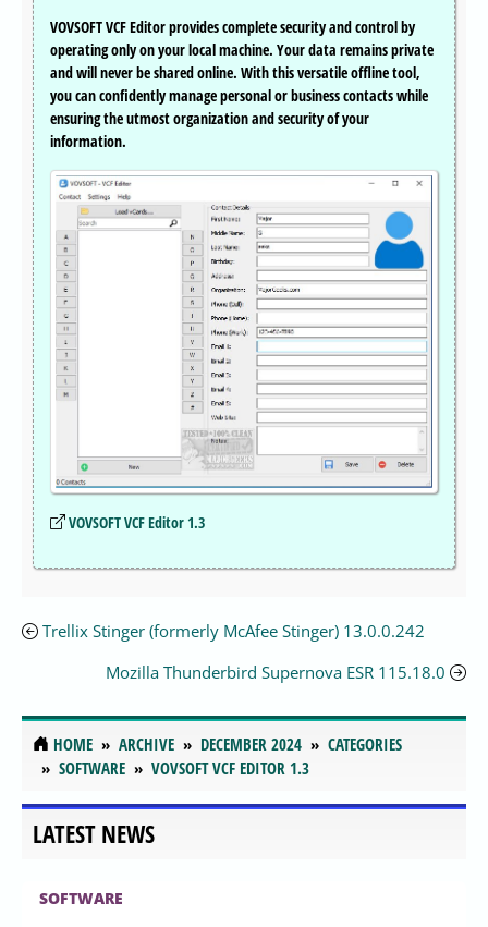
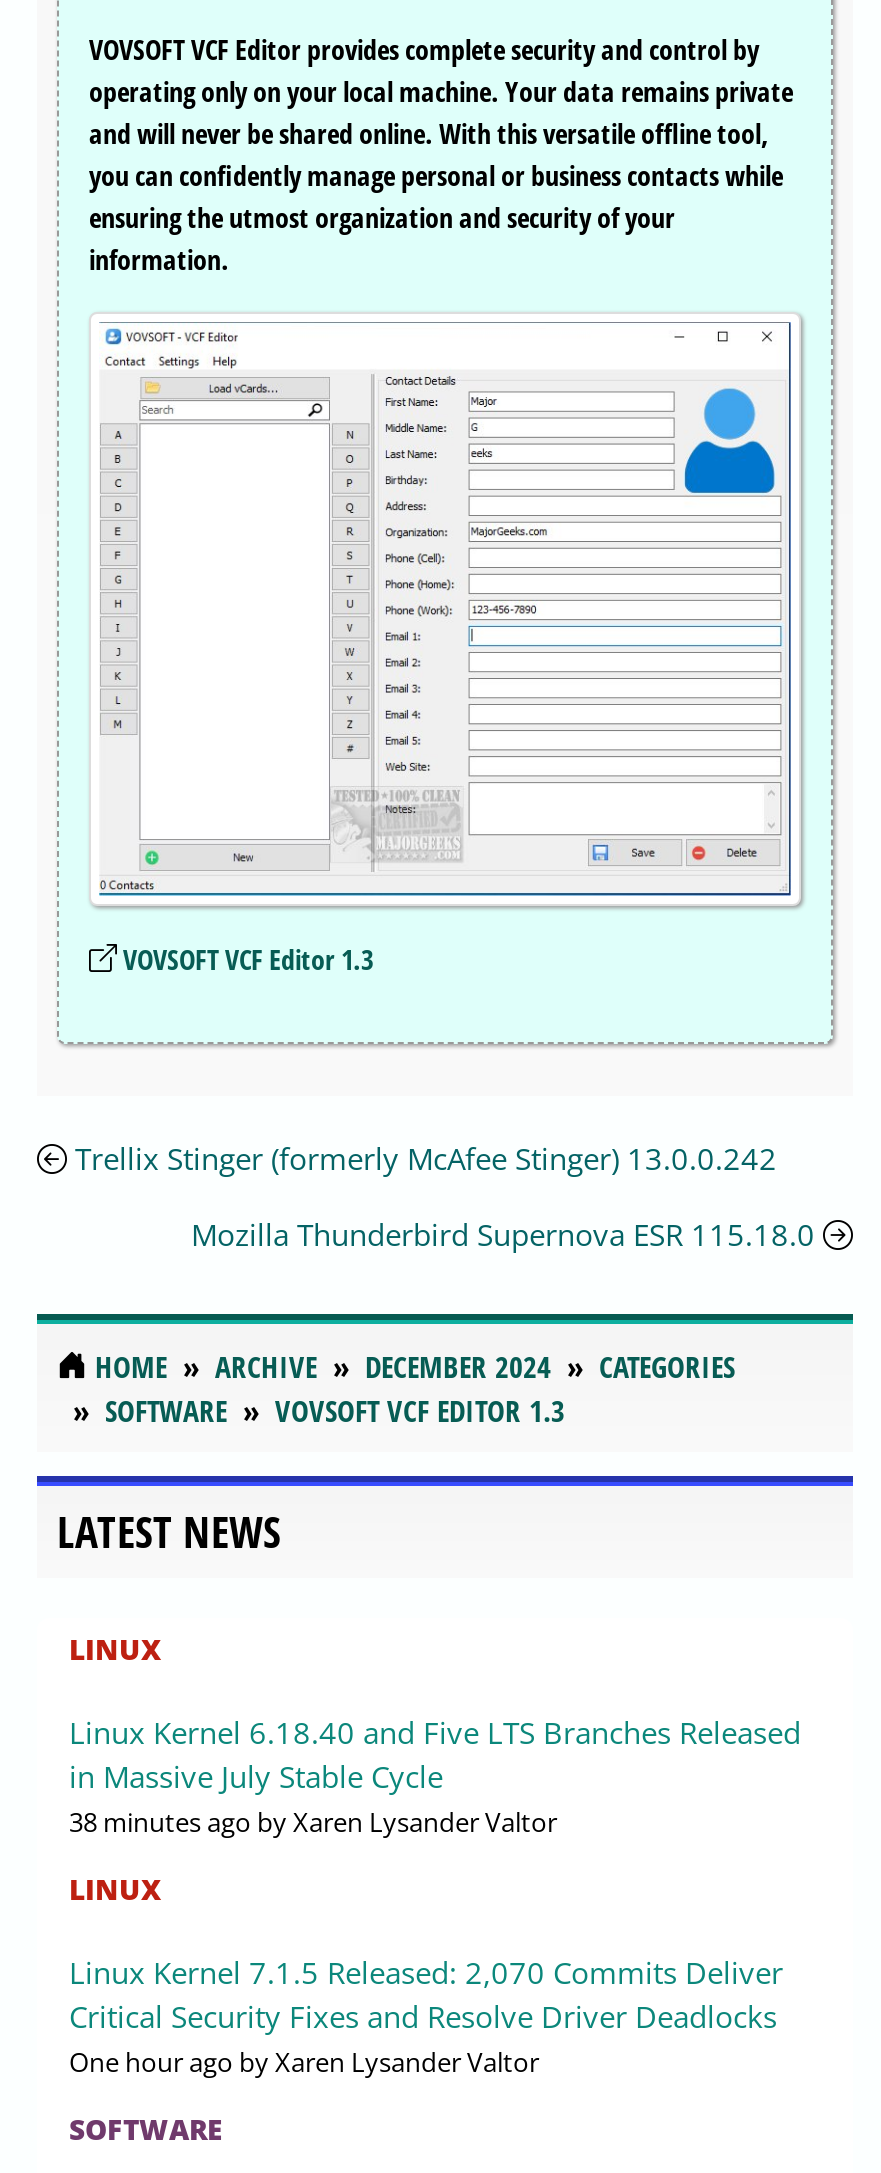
+ LINUX
+ Linux Kernel 6.18.40 and Five LTS Branches Released
+ in Massive July Stable Cycle
+ 38 minutes ago by Xaren Lysander Valtor
+ LINUX
+ Linux Kernel 7.1.5 Released: 2,070 Commits Deliver
+ Critical Security Fixes and Resolve Driver Deadlocks
+ One hour ago by Xaren Lysander Valtor
